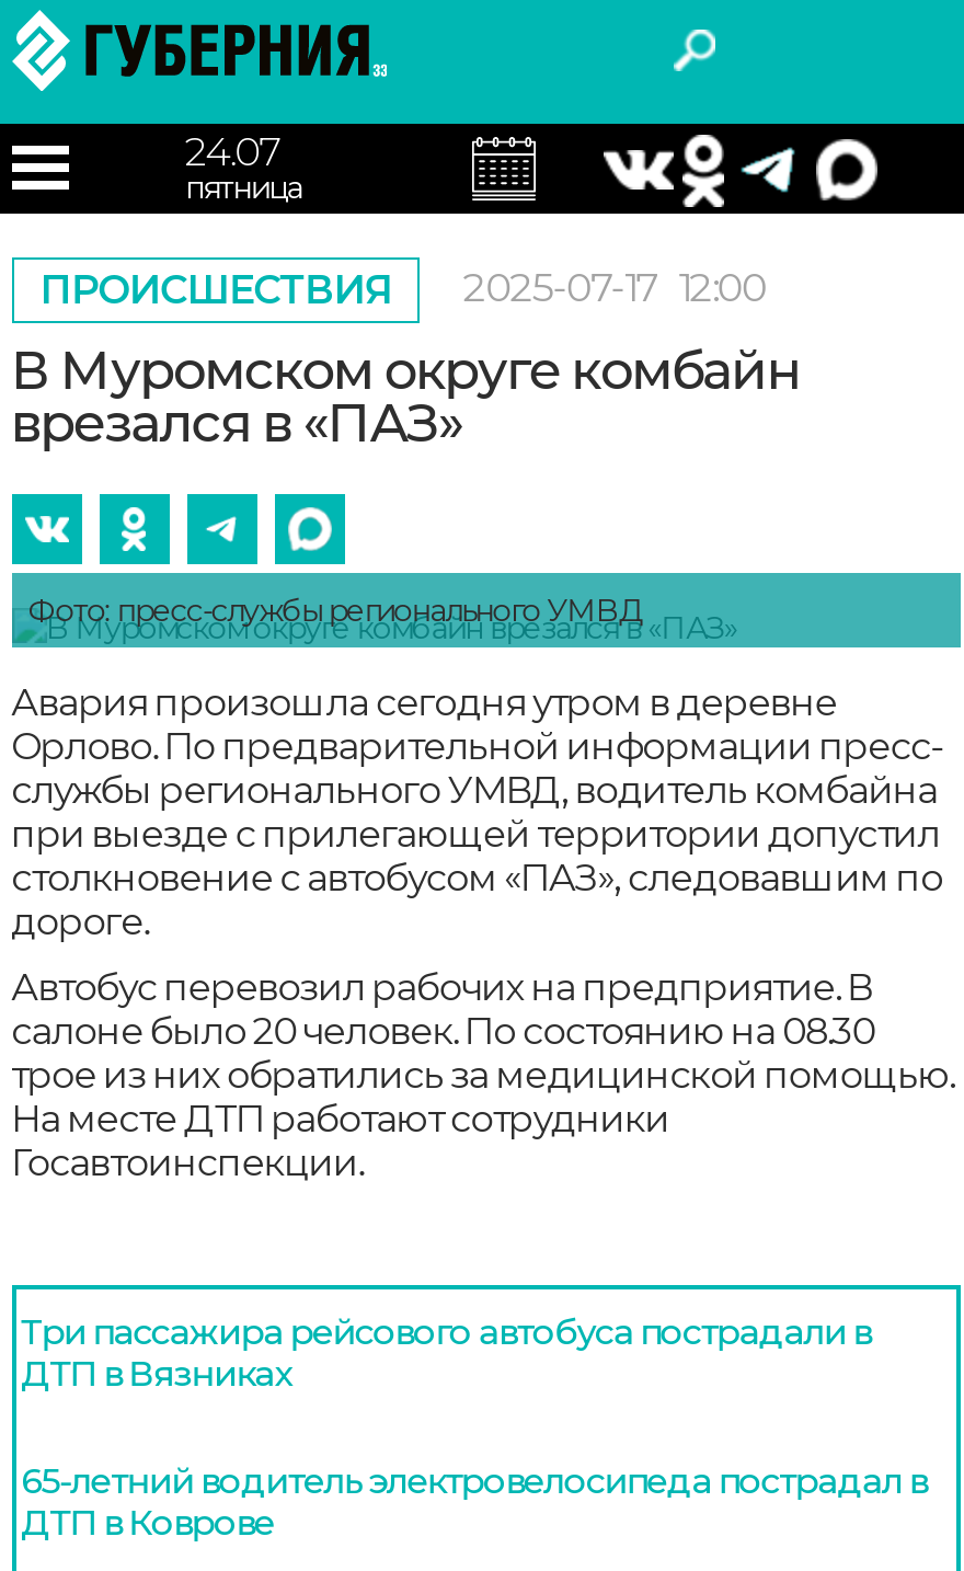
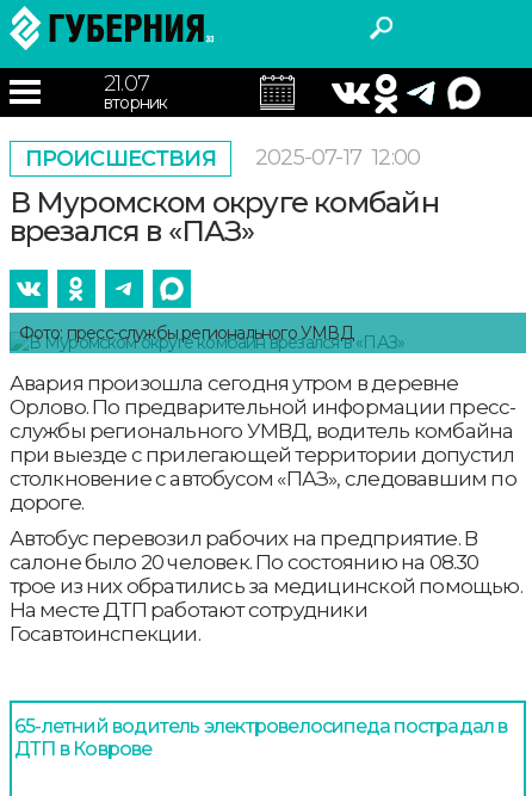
- 24.07
- пятница
+ 21.07
+ вторник

- Три пассажира рейсового автобуса пострадали в
- ДТП в Вязниках
